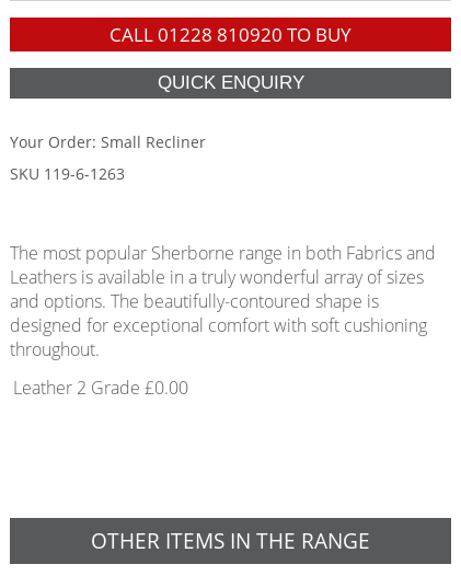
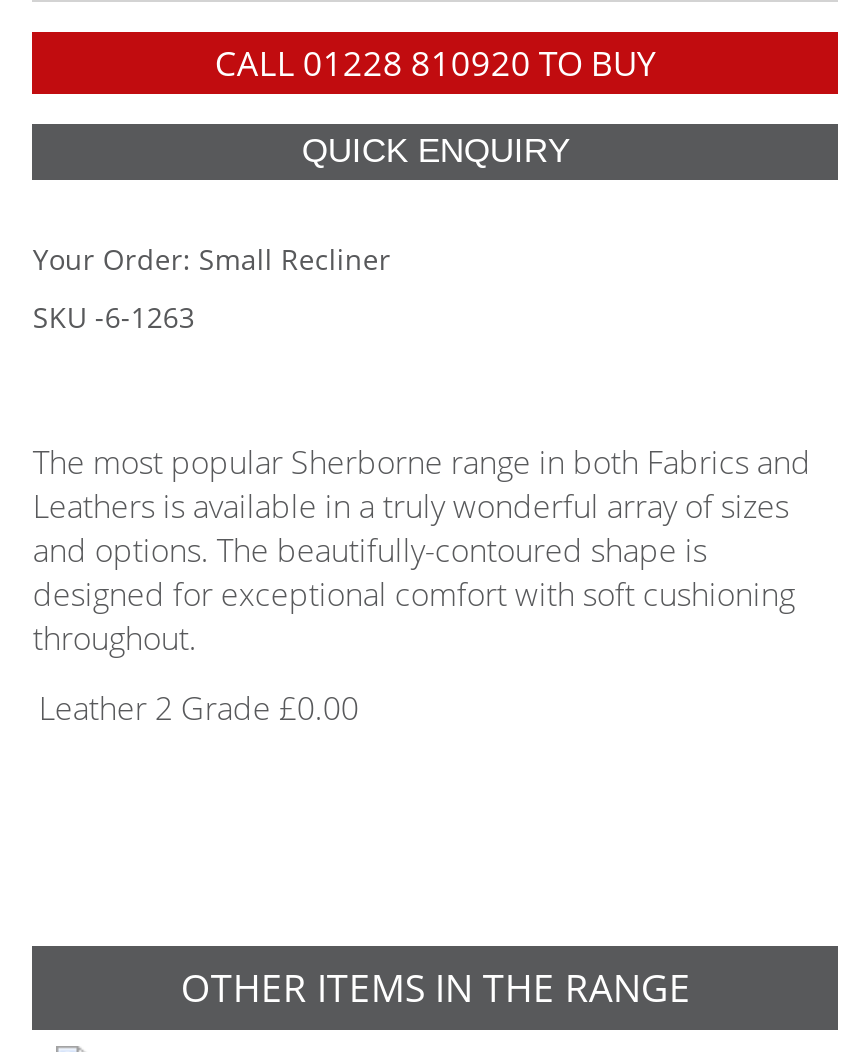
- SKU 119-6-1263
+ SKU -6-1263
